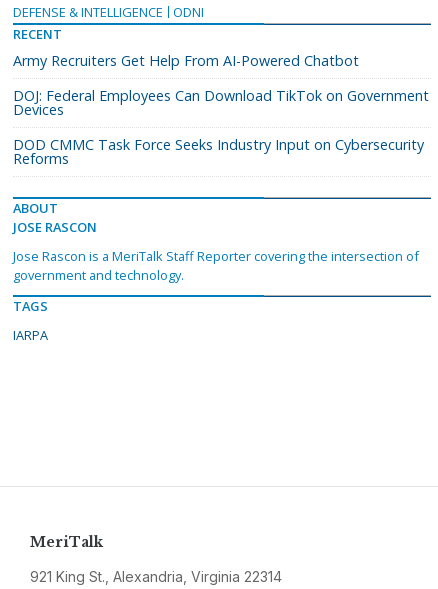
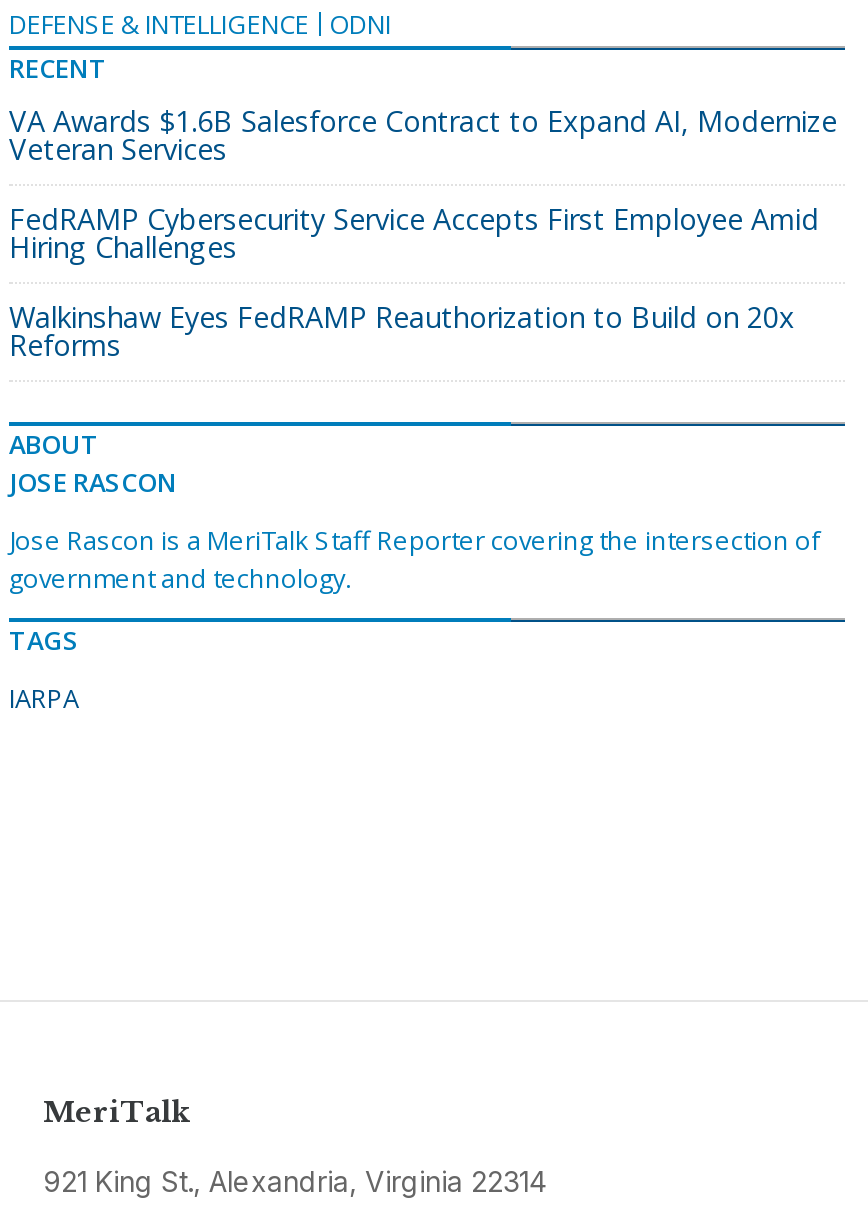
- Army Recruiters Get Help From AI-Powered Chatbot
+ VA Awards $1.6B Salesforce Contract to Expand AI, Modernize
+ Veteran Services

- DOJ: Federal Employees Can Download TikTok on Government
- Devices
+ FedRAMP Cybersecurity Service Accepts First Employee Amid
+ Hiring Challenges

- DOD CMMC Task Force Seeks Industry Input on Cybersecurity
+ Walkinshaw Eyes FedRAMP Reauthorization to Build on 20x
